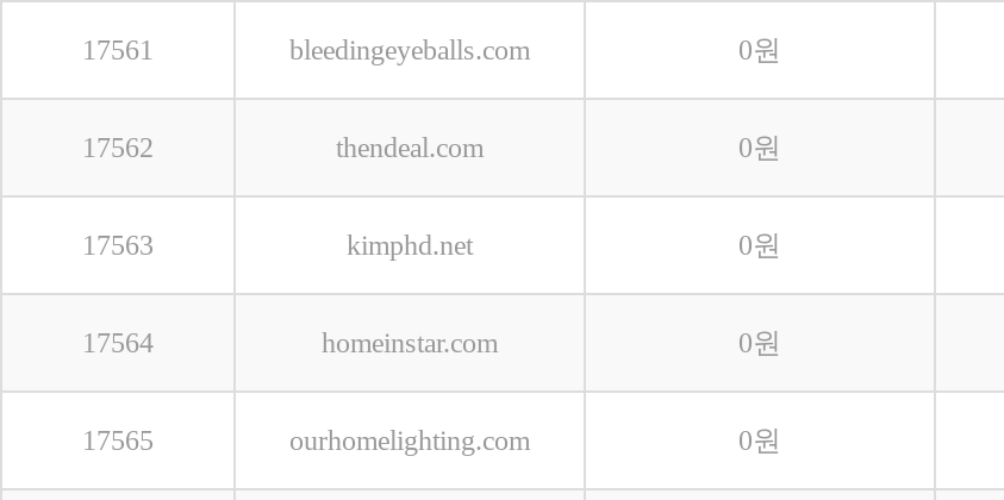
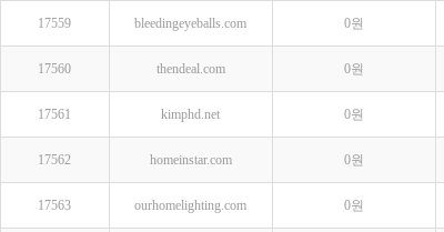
- 17561
+ 17559

- 17562
+ 17560

- 17563
+ 17561

- 17564
+ 17562

- 17565
+ 17563
